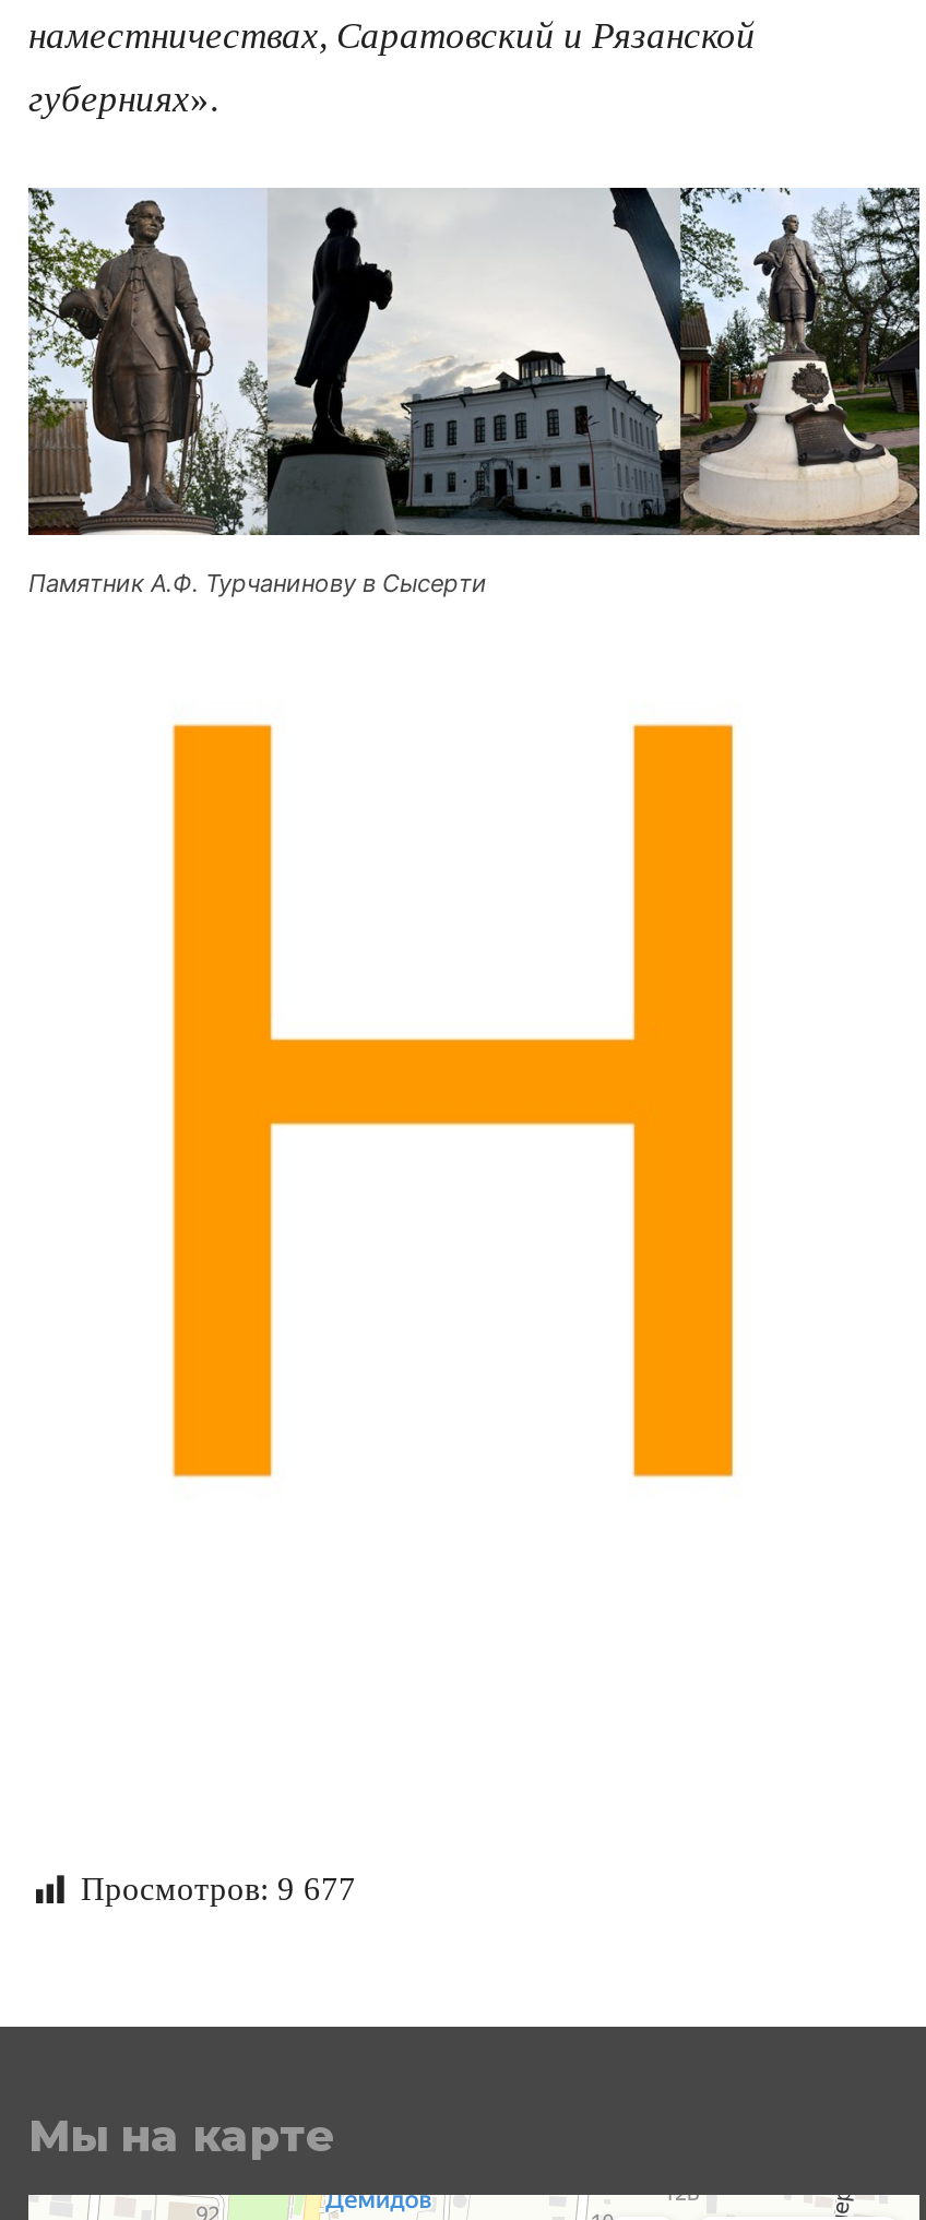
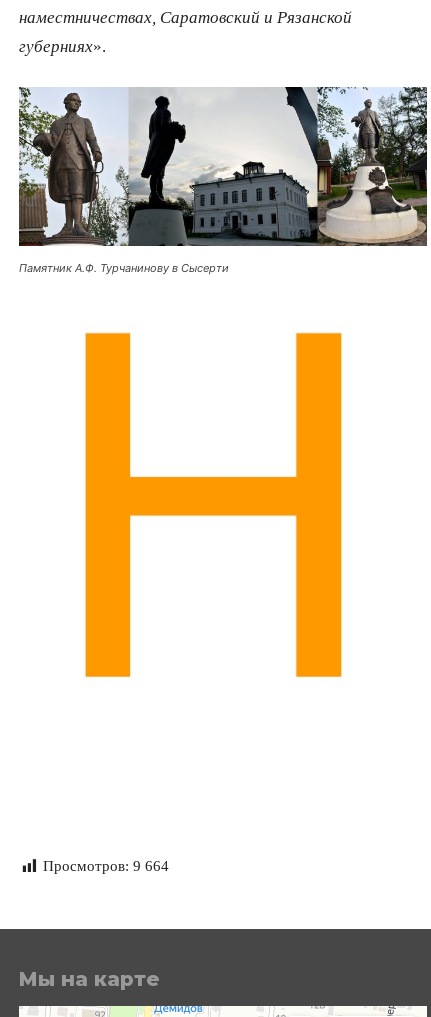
- Просмотров: 9 677
+ Просмотров: 9 664
